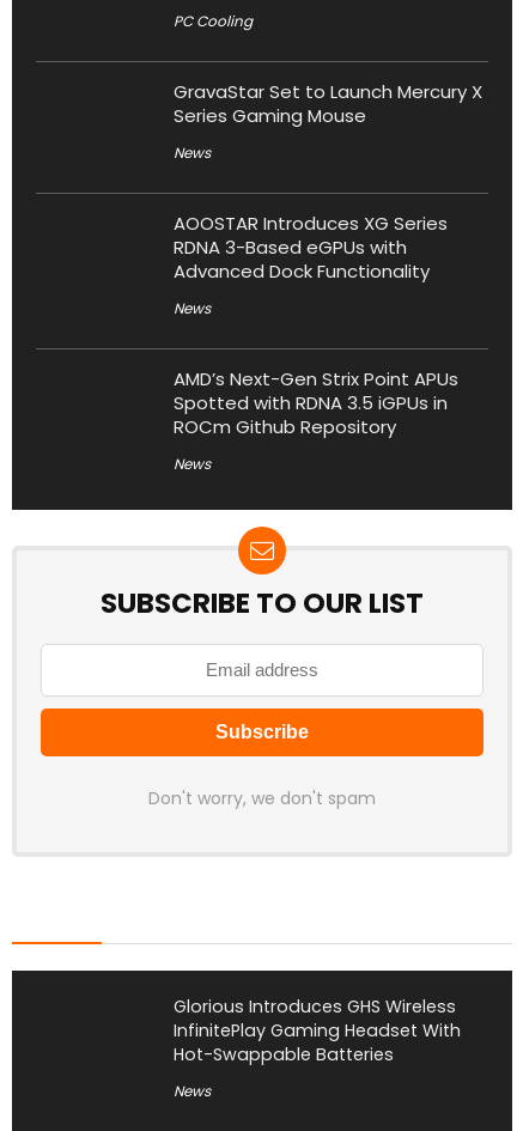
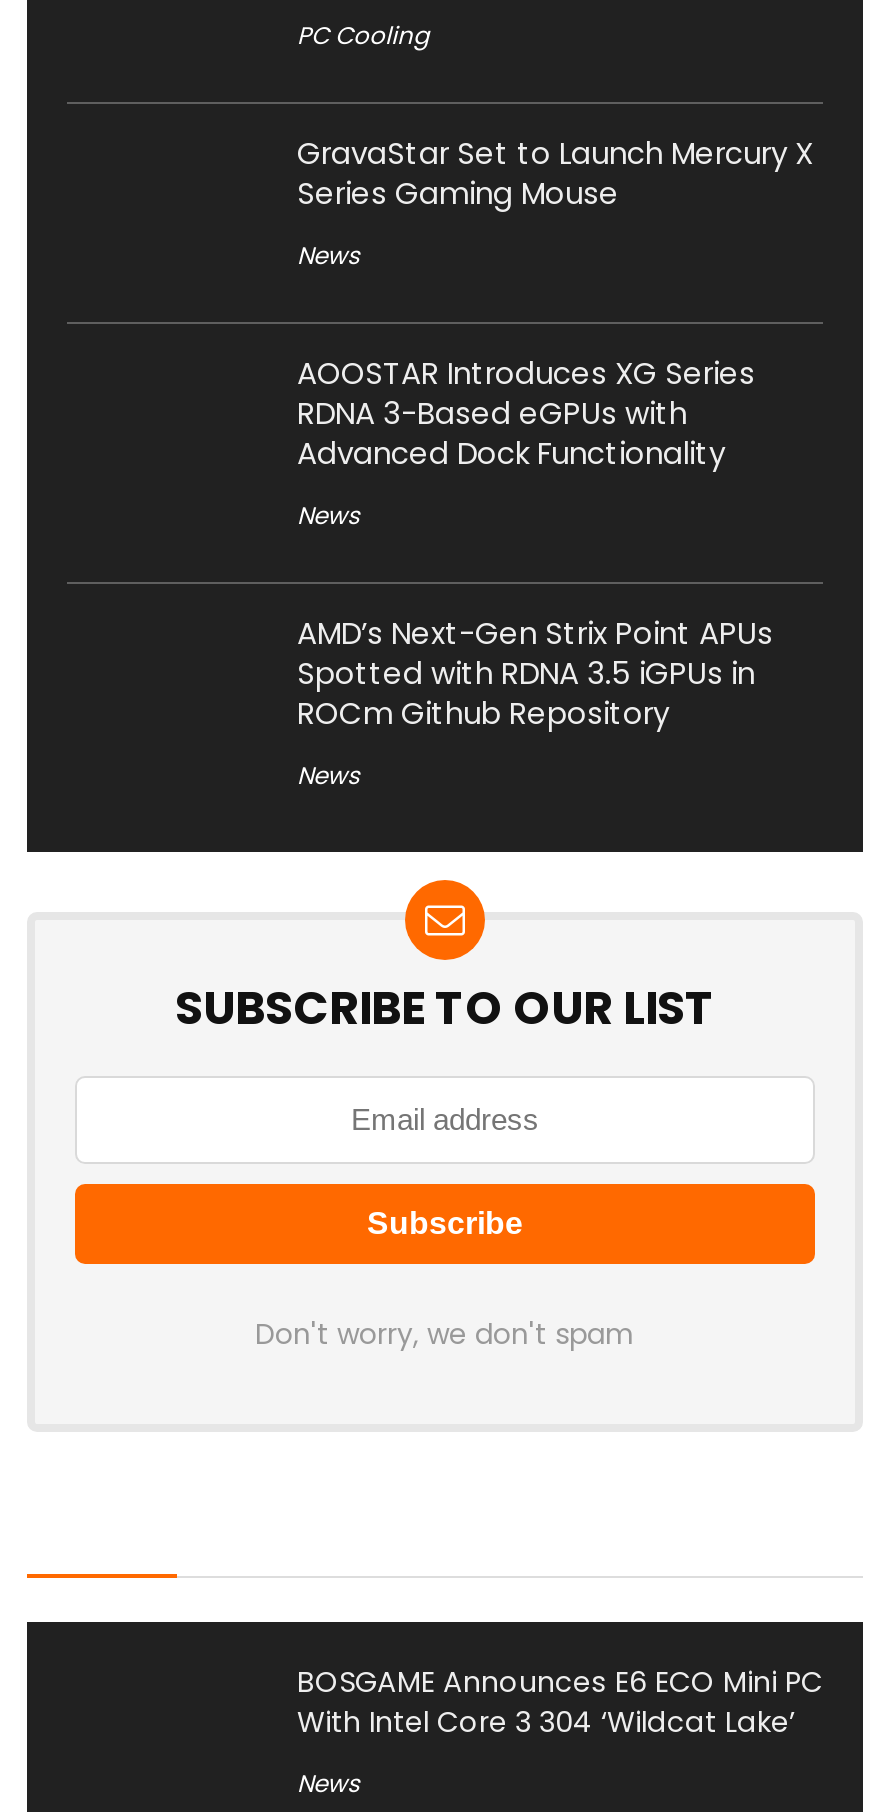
- Glorious Introduces GHS Wireless
- InfinitePlay Gaming Headset With
- Hot-Swappable Batteries
+ BOSGAME Announces E6 ECO Mini PC
+ With Intel Core 3 304 ‘Wildcat Lake’
